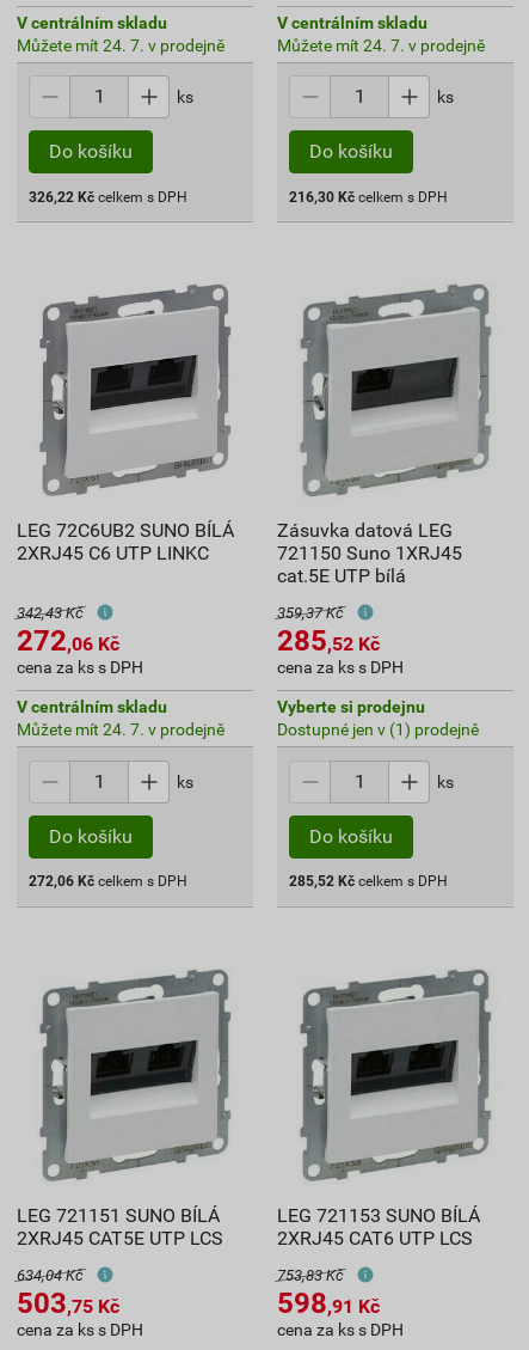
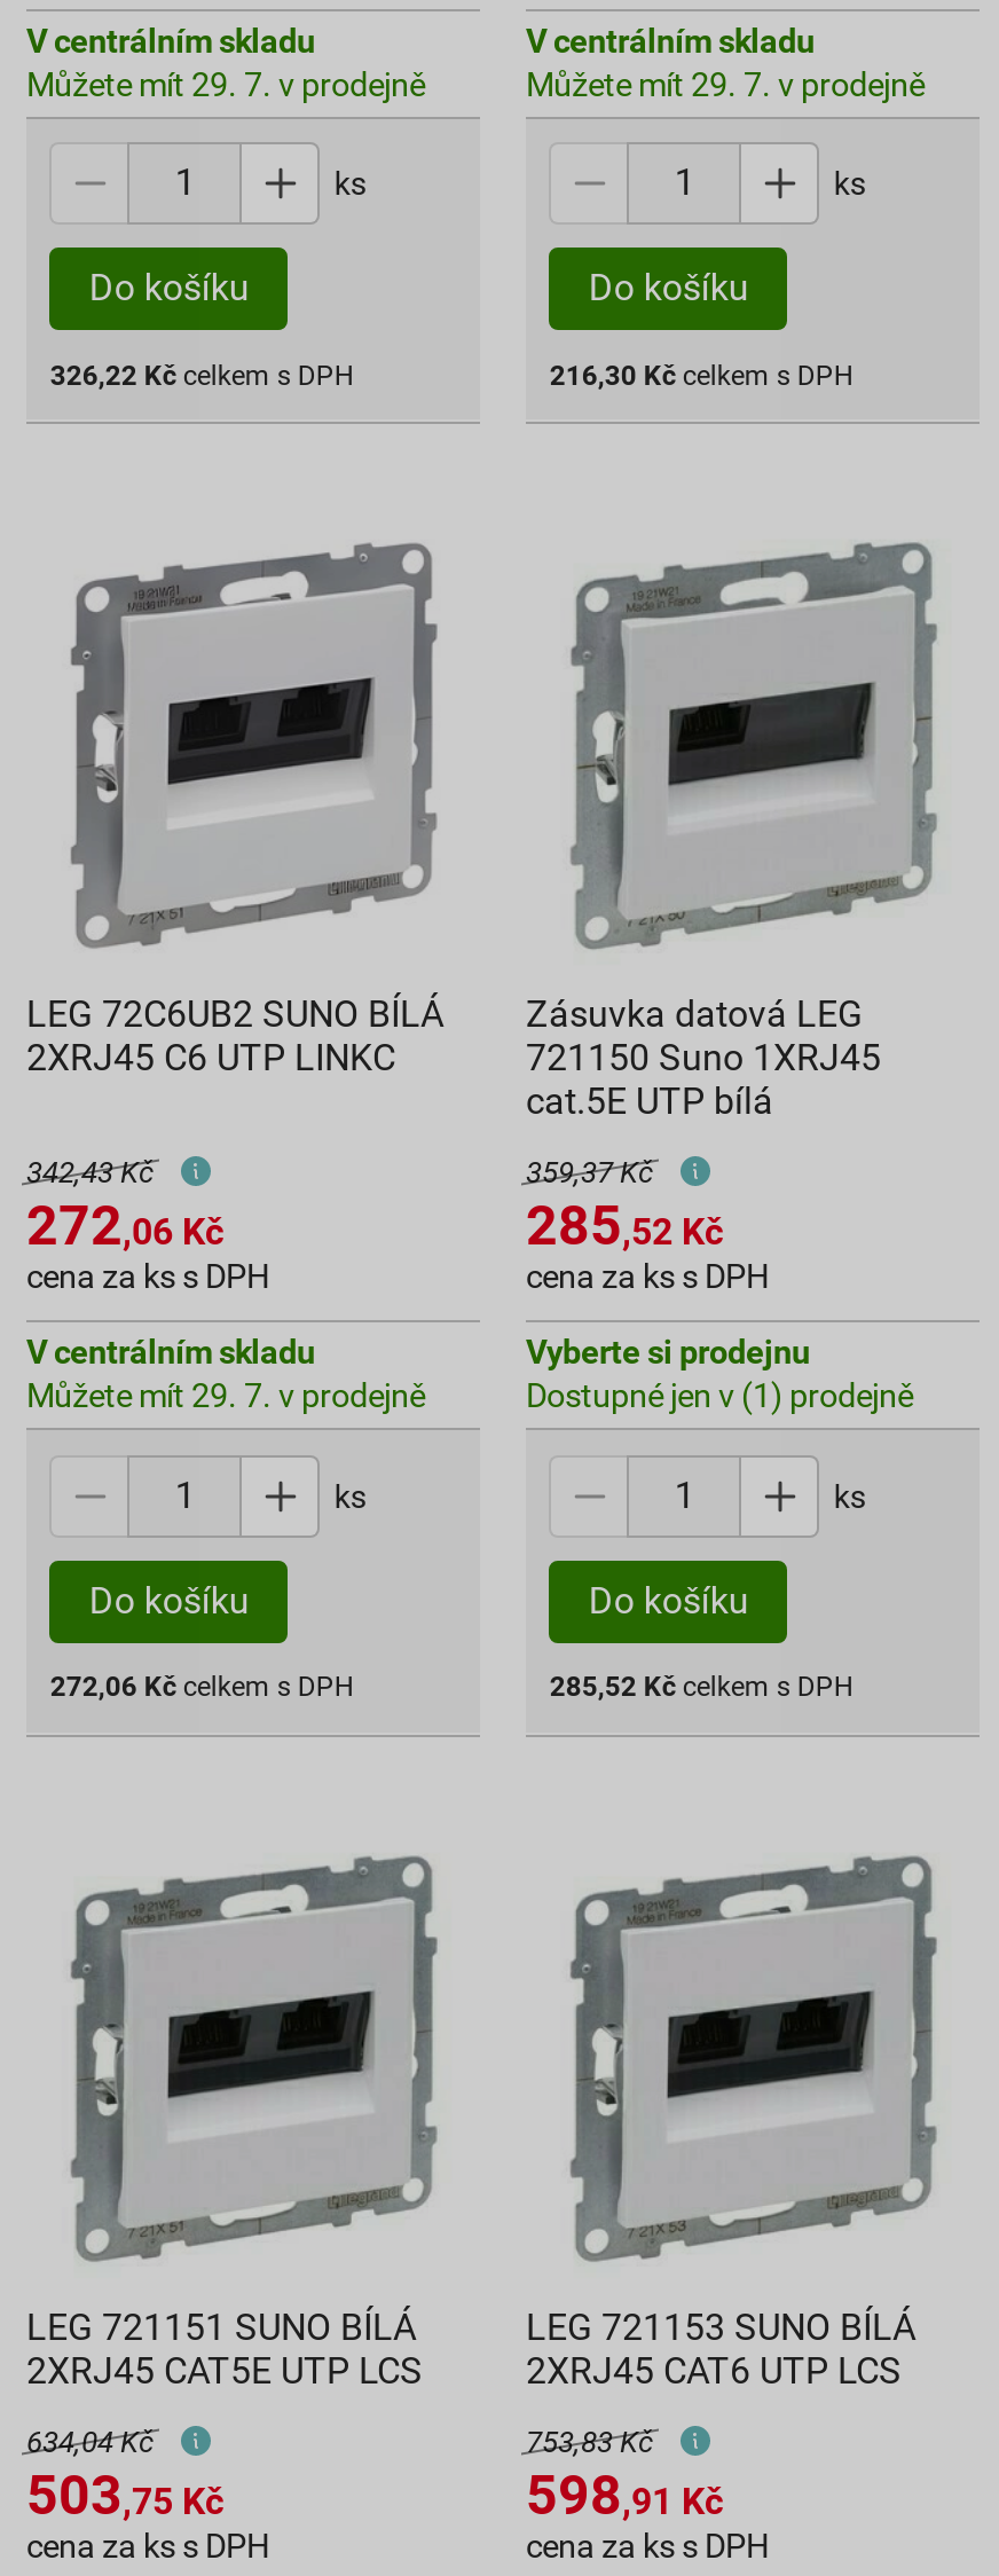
- Můžete mít 24. 7. v prodejně
+ Můžete mít 29. 7. v prodejně

- Můžete mít 24. 7. v prodejně
+ Můžete mít 29. 7. v prodejně

- Můžete mít 24. 7. v prodejně
+ Můžete mít 29. 7. v prodejně
